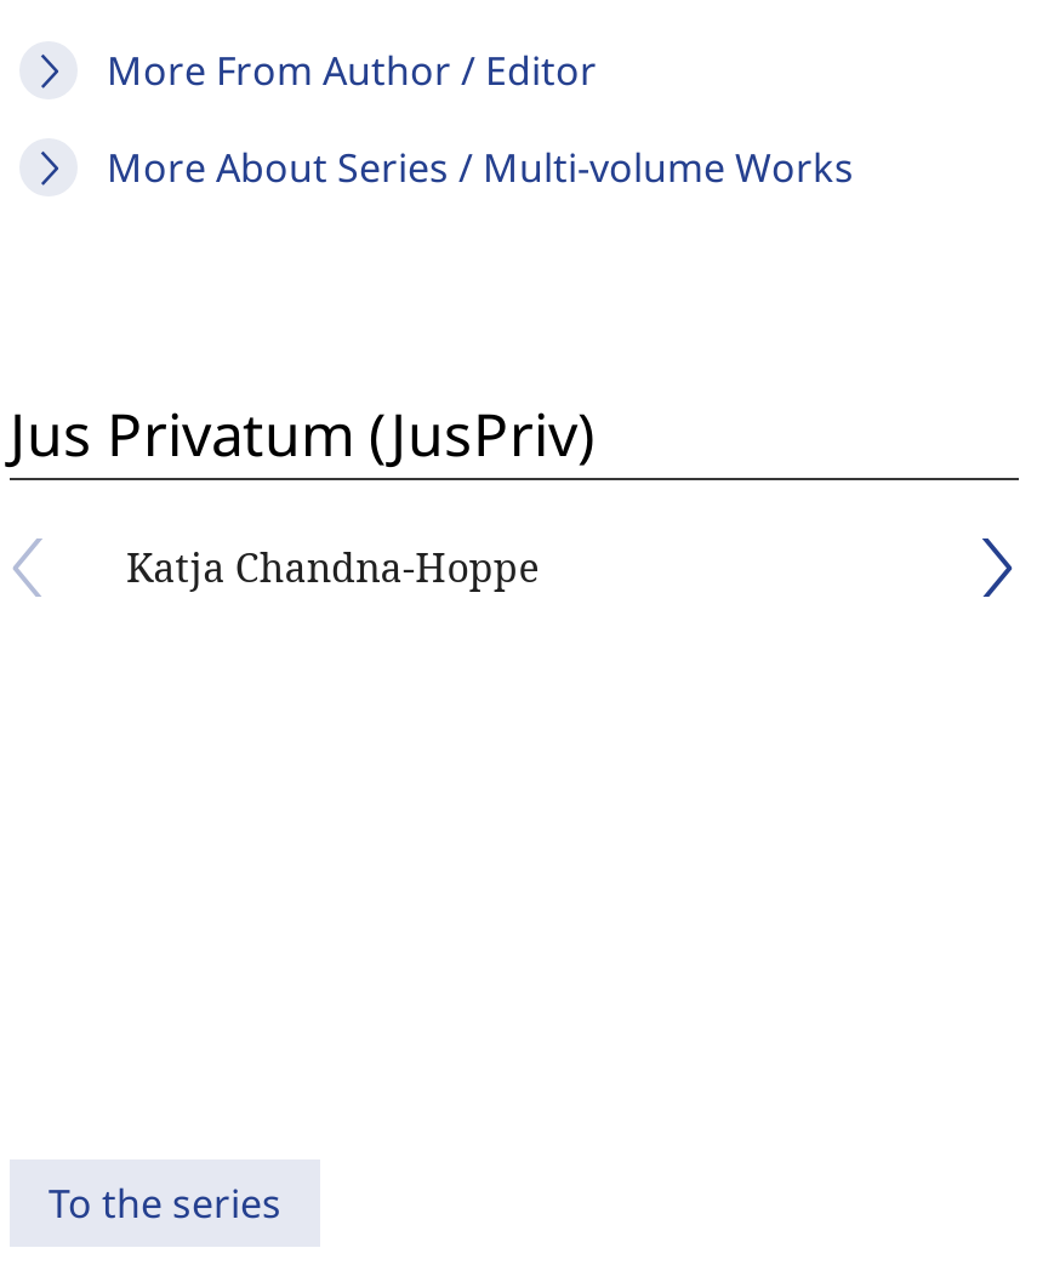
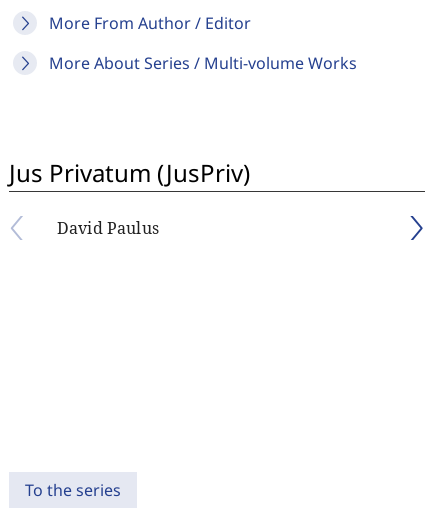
- Katja Chandna-Hoppe
+ David Paulus
